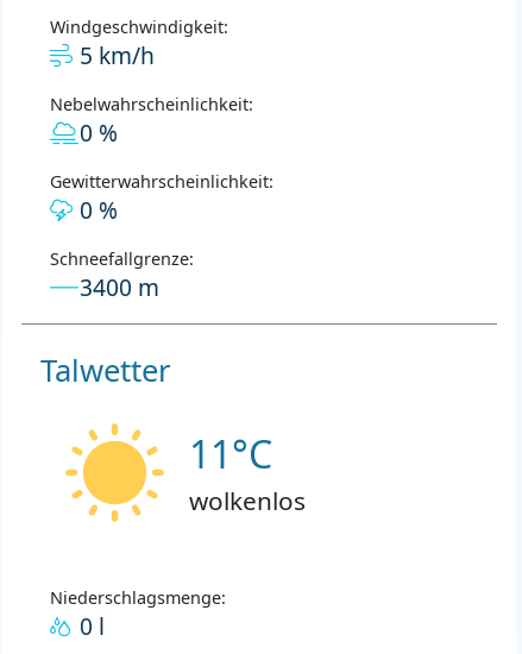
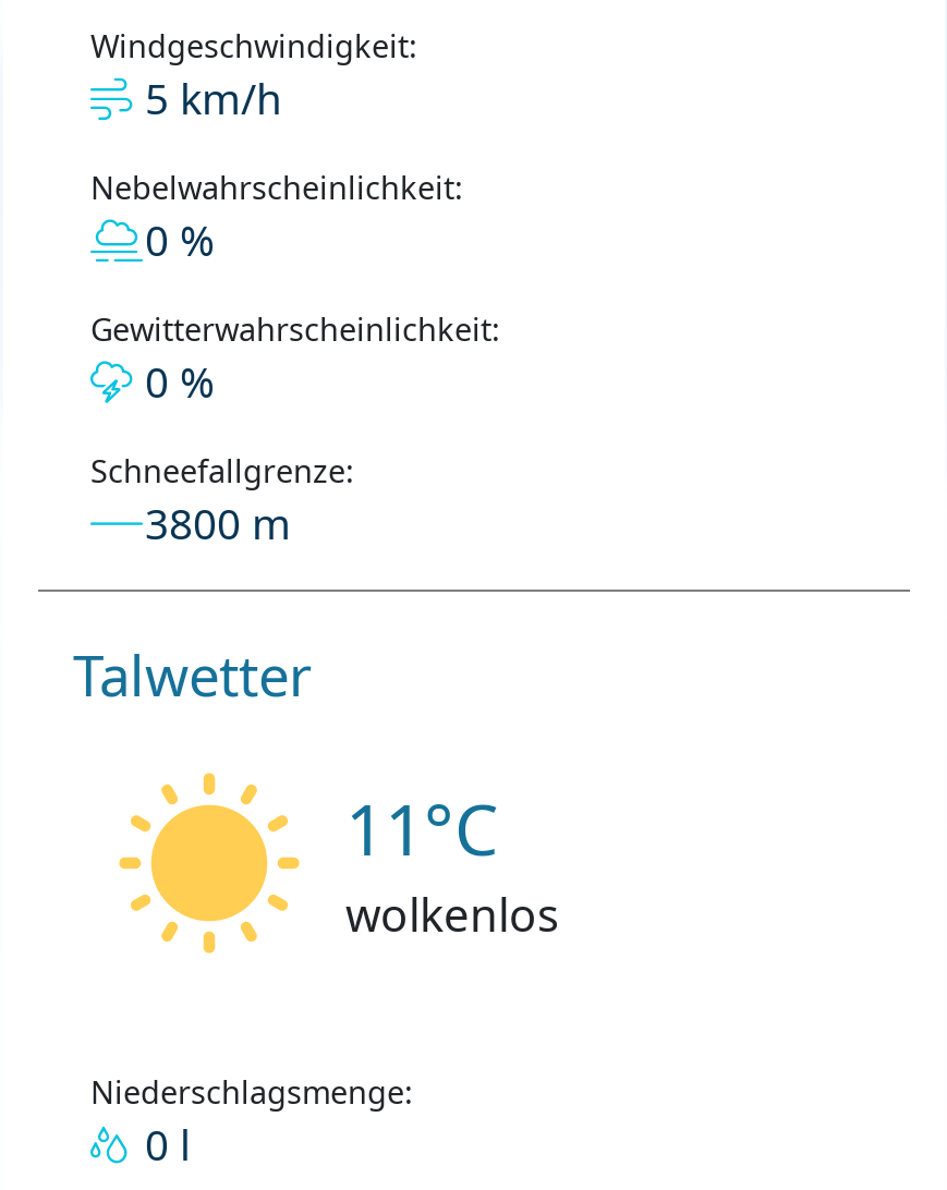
- 3400 m
+ 3800 m
